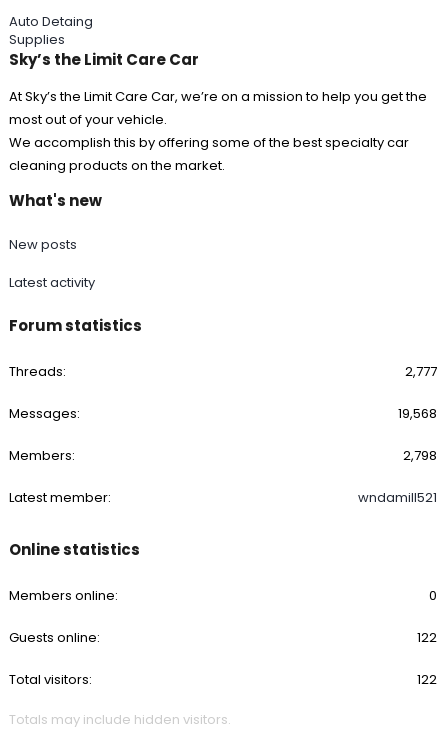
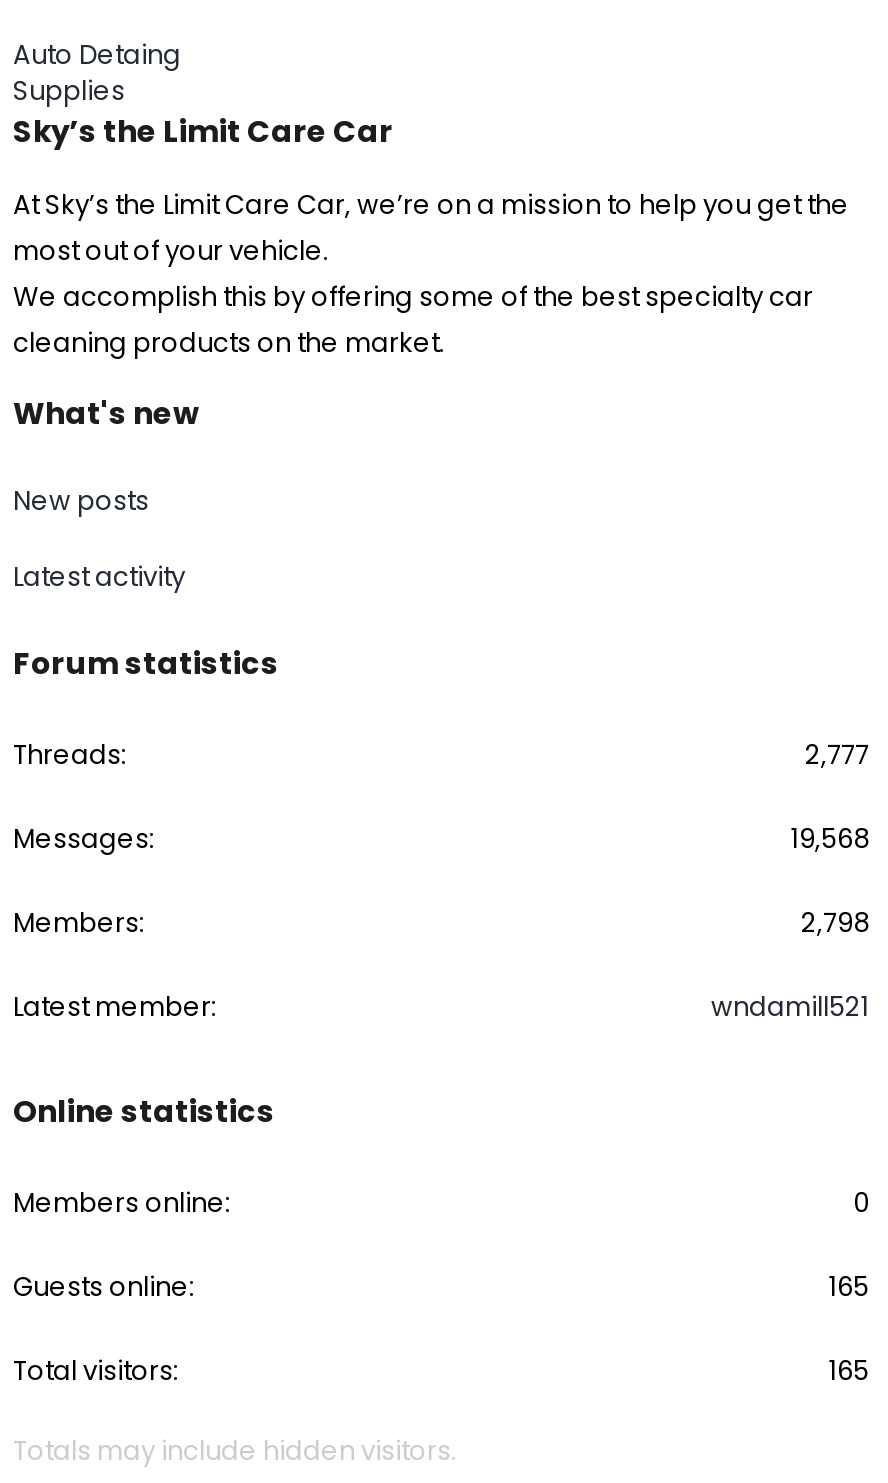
- 122
+ 165

- 122
+ 165
